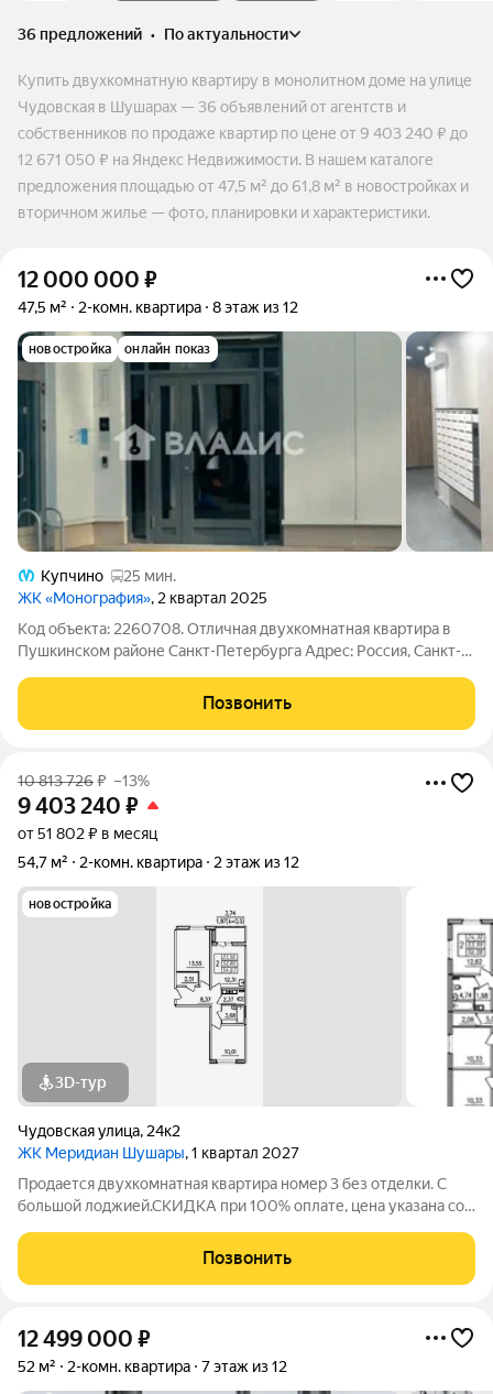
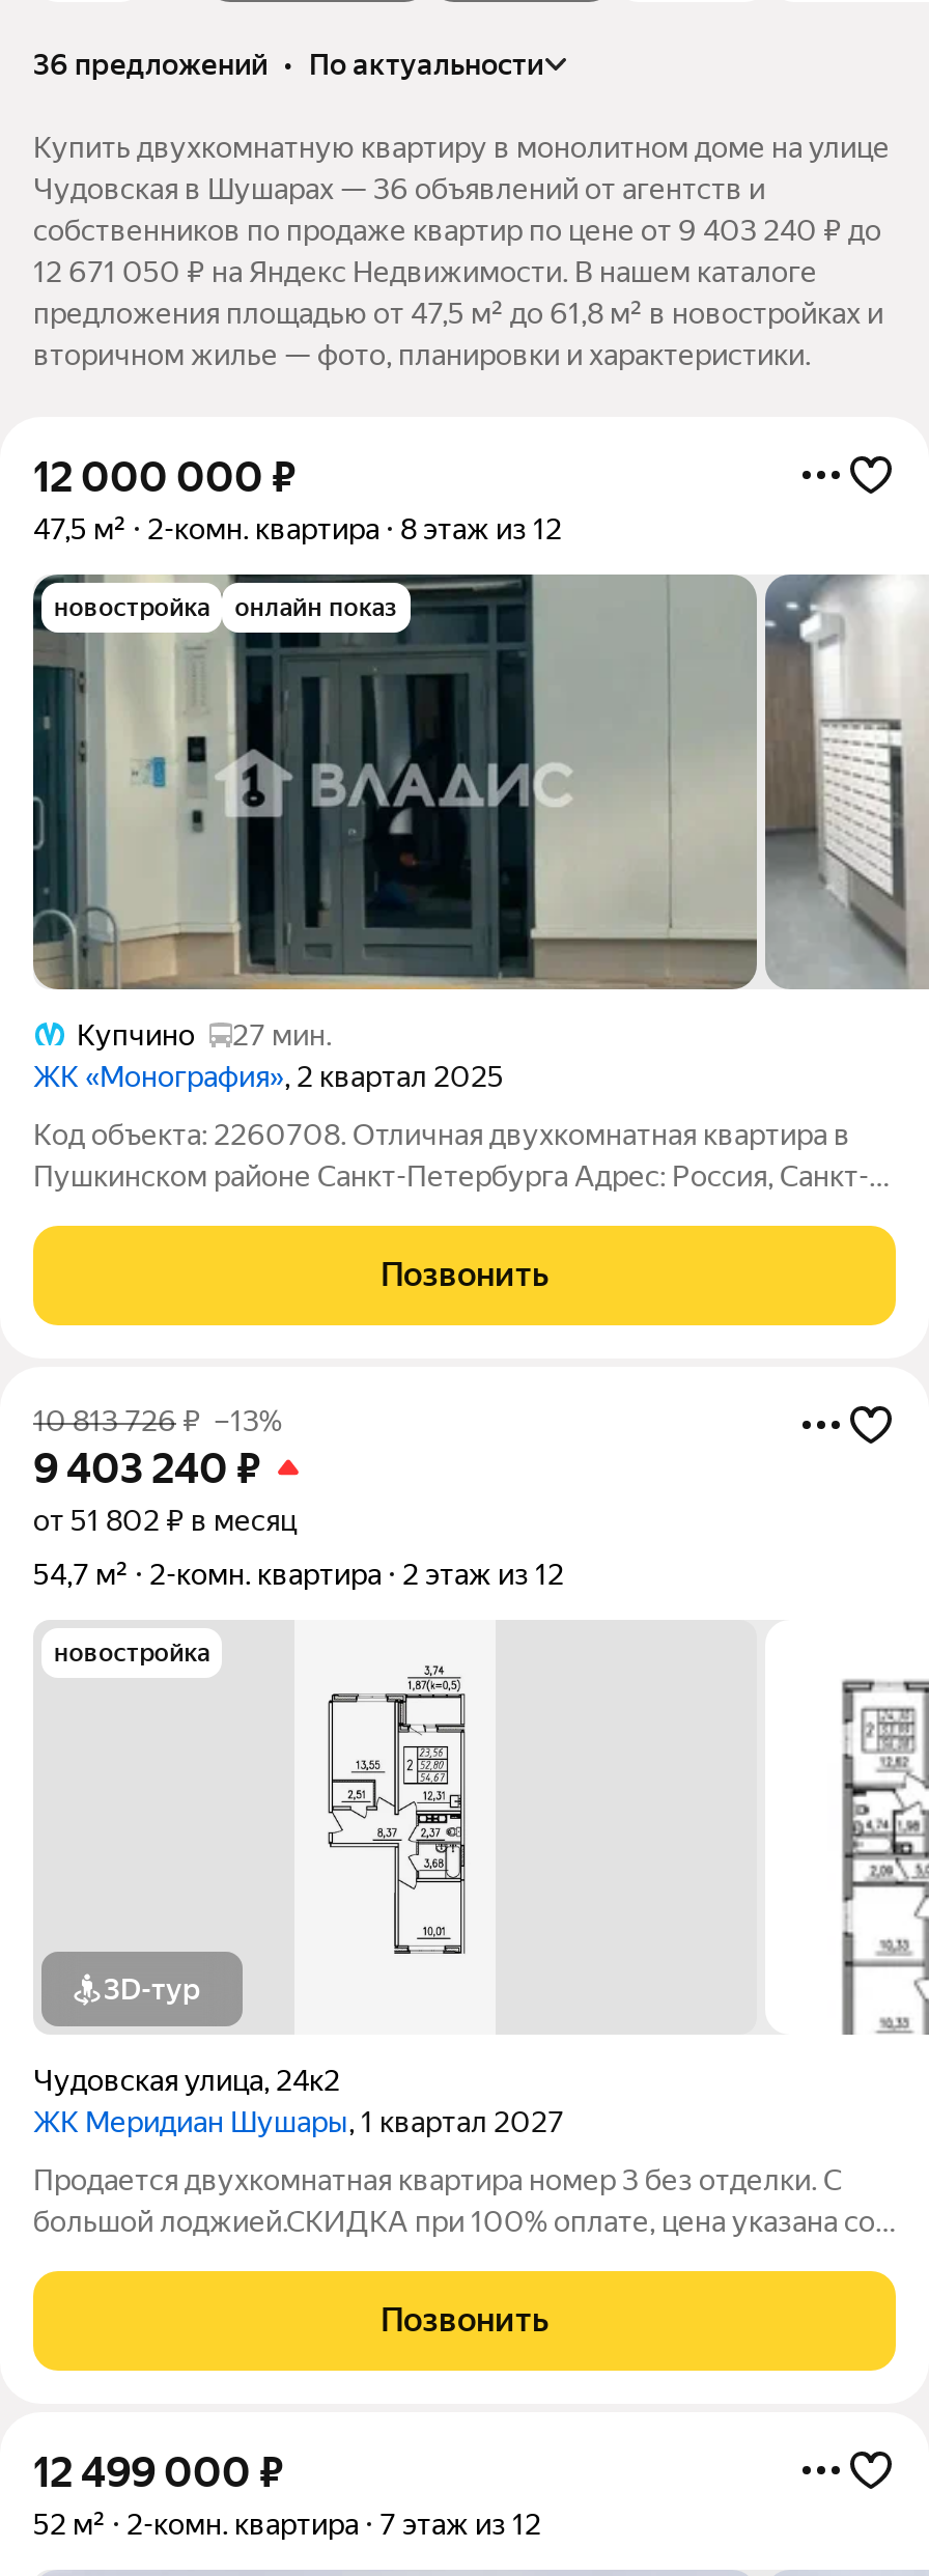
- Купчино 25 мин.
+ Купчино 27 мин.
